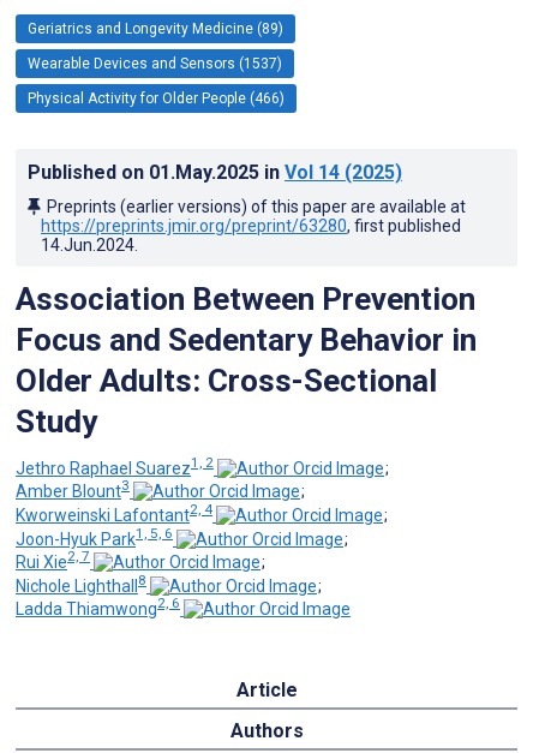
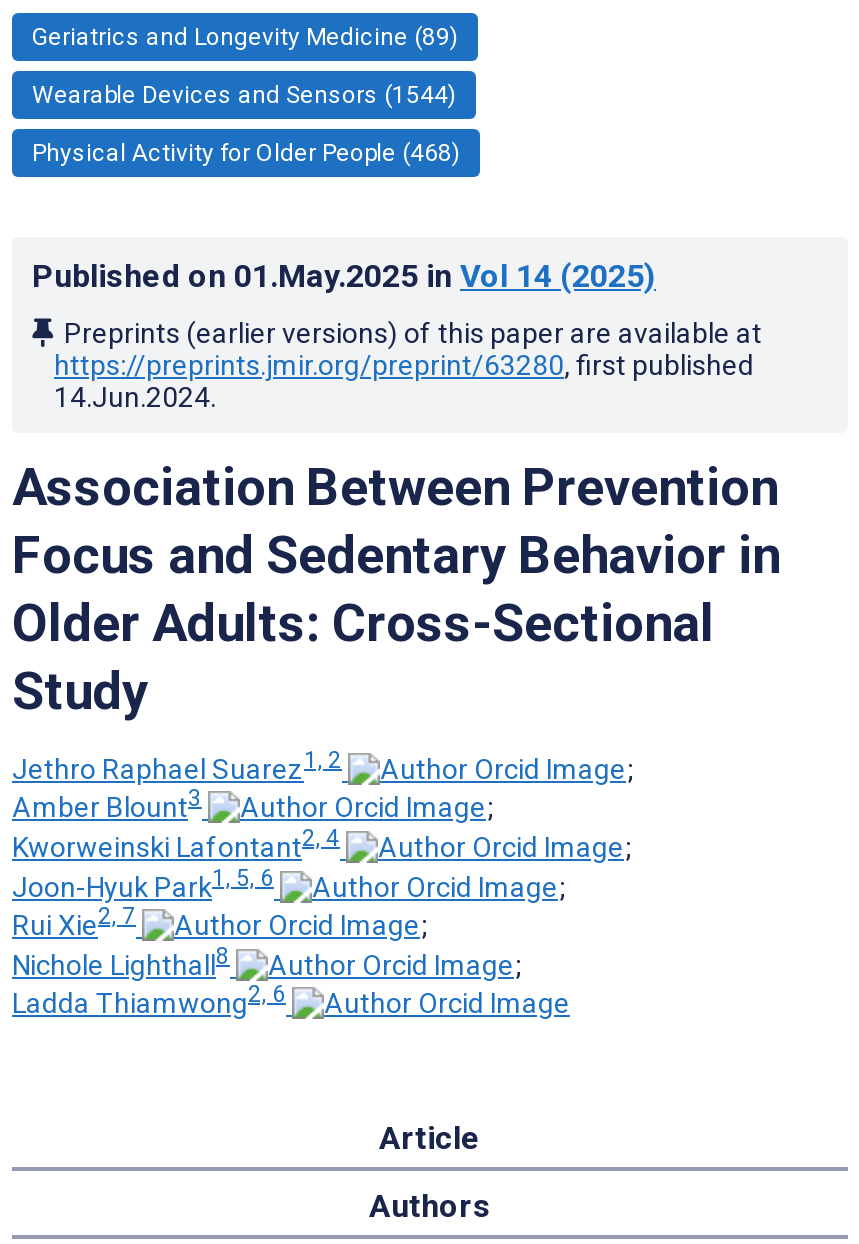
- Wearable Devices and Sensors (1537)
+ Wearable Devices and Sensors (1544)

- Physical Activity for Older People (466)
+ Physical Activity for Older People (468)
